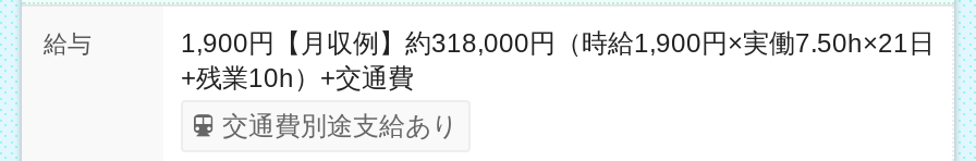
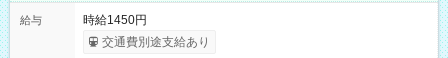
- 1,900円【月収例】約318,000円（時給1,900円×実働7.50h×21日
- +残業10h）+交通費
+ 時給1450円
